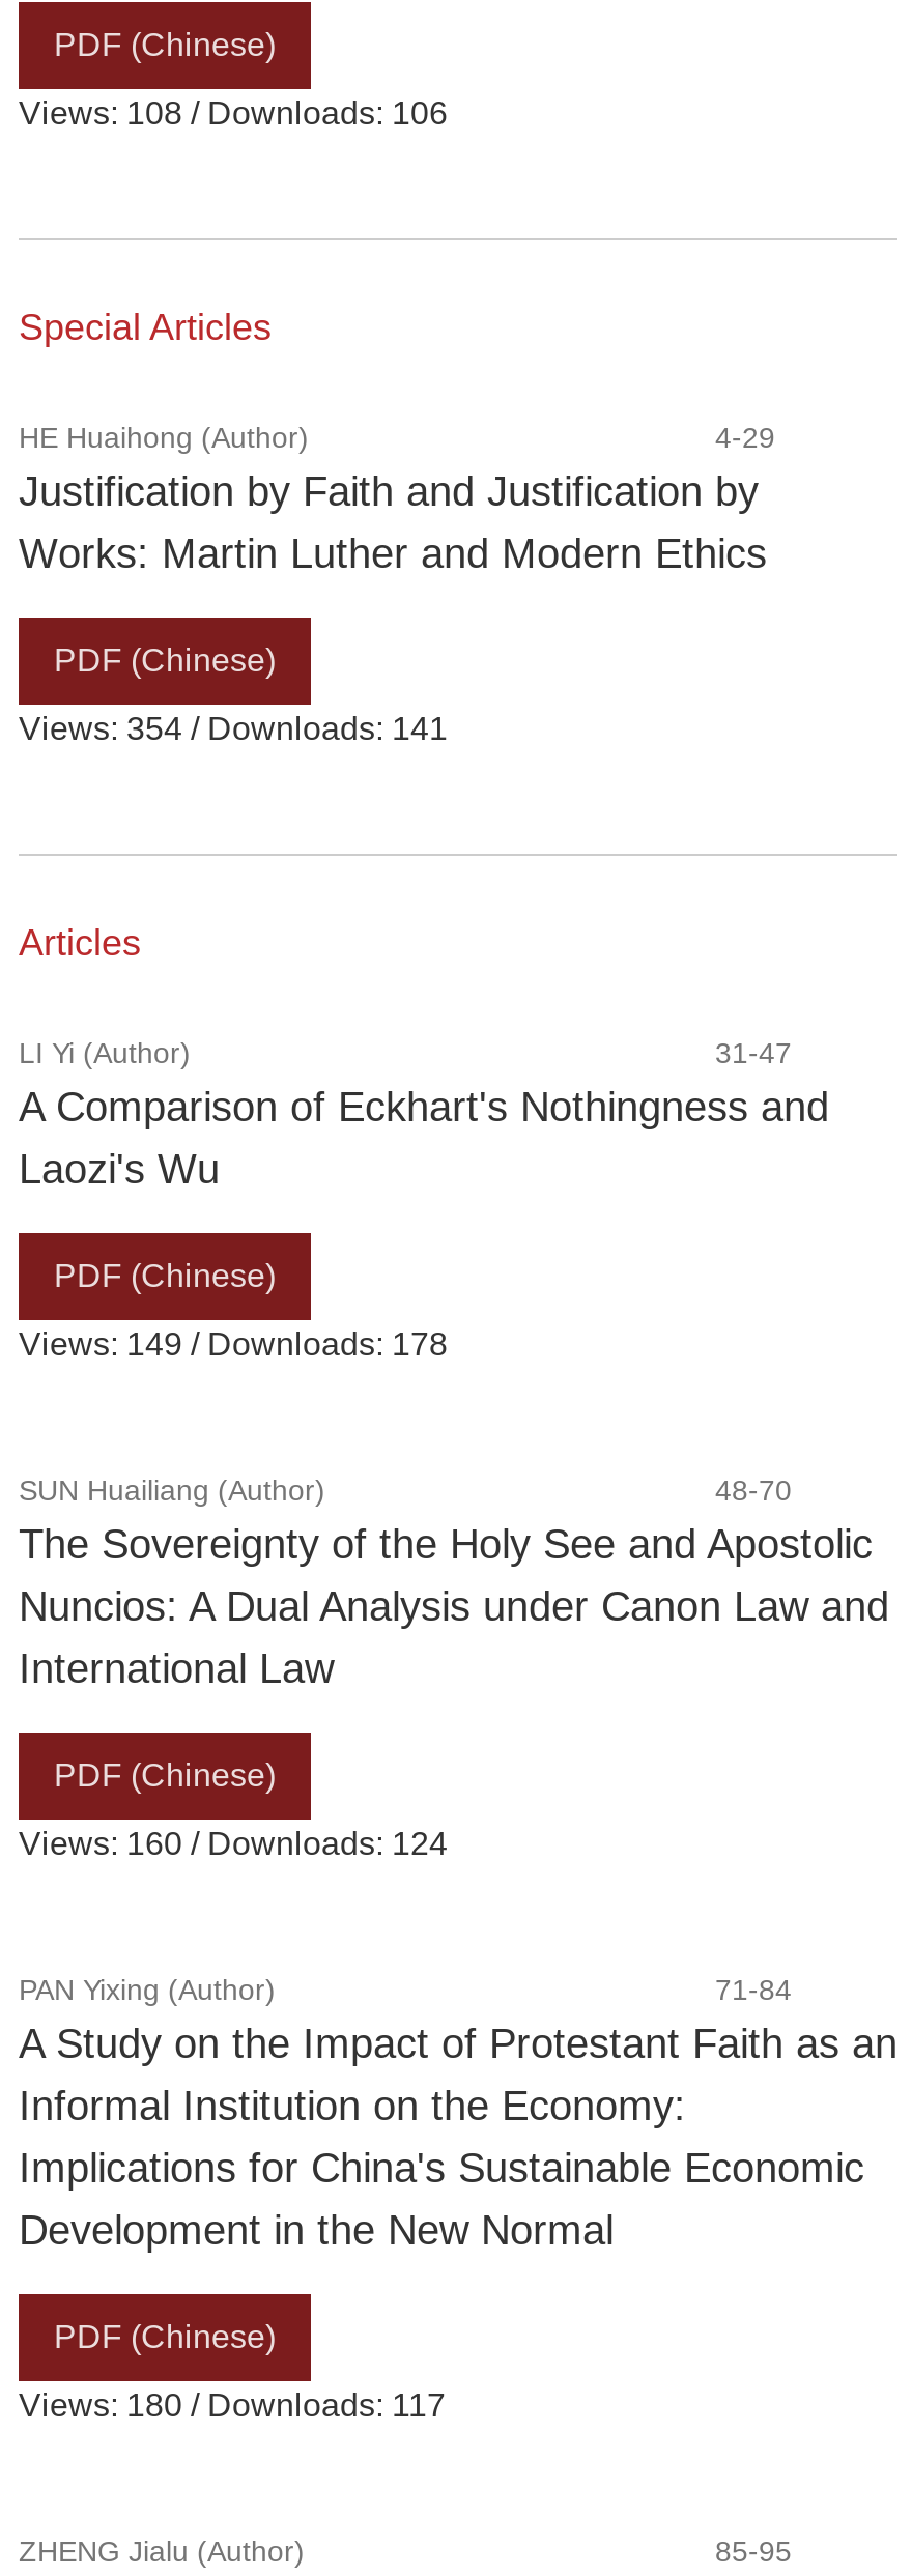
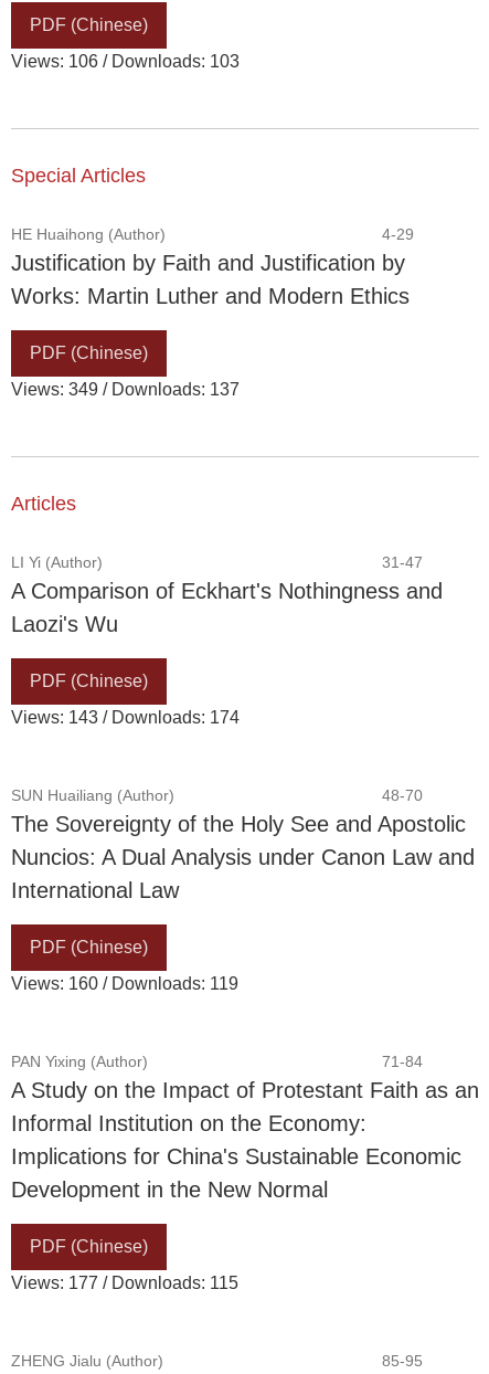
- Views: 108 / Downloads: 106
+ Views: 106 / Downloads: 103

- Views: 354 / Downloads: 141
+ Views: 349 / Downloads: 137

- Views: 149 / Downloads: 178
+ Views: 143 / Downloads: 174

- Views: 160 / Downloads: 124
+ Views: 160 / Downloads: 119

- Views: 180 / Downloads: 117
+ Views: 177 / Downloads: 115
